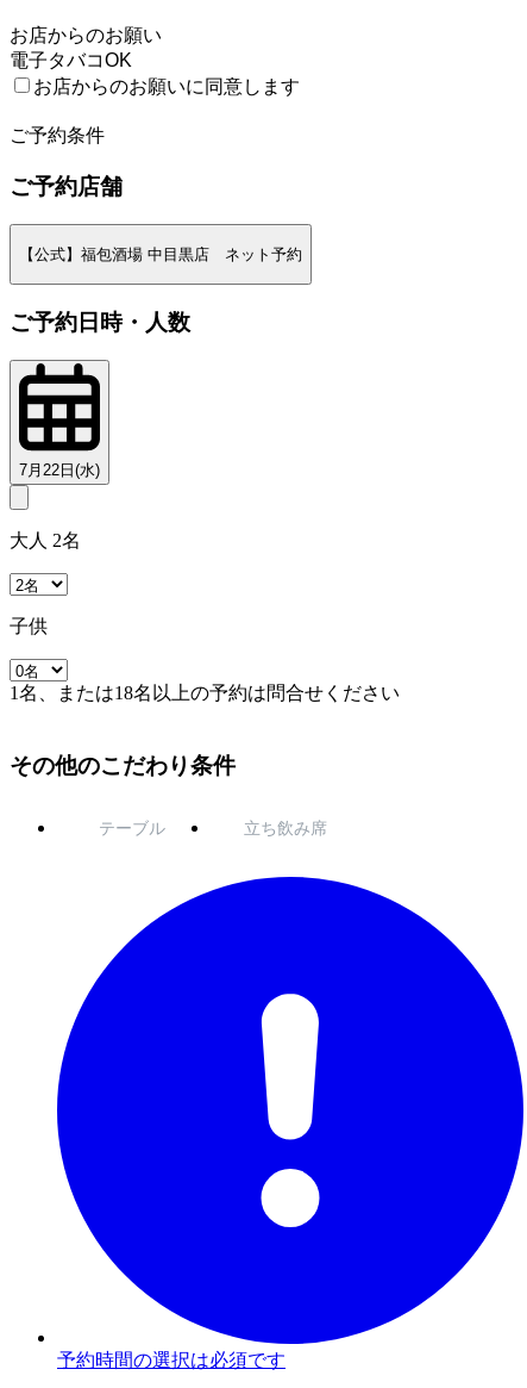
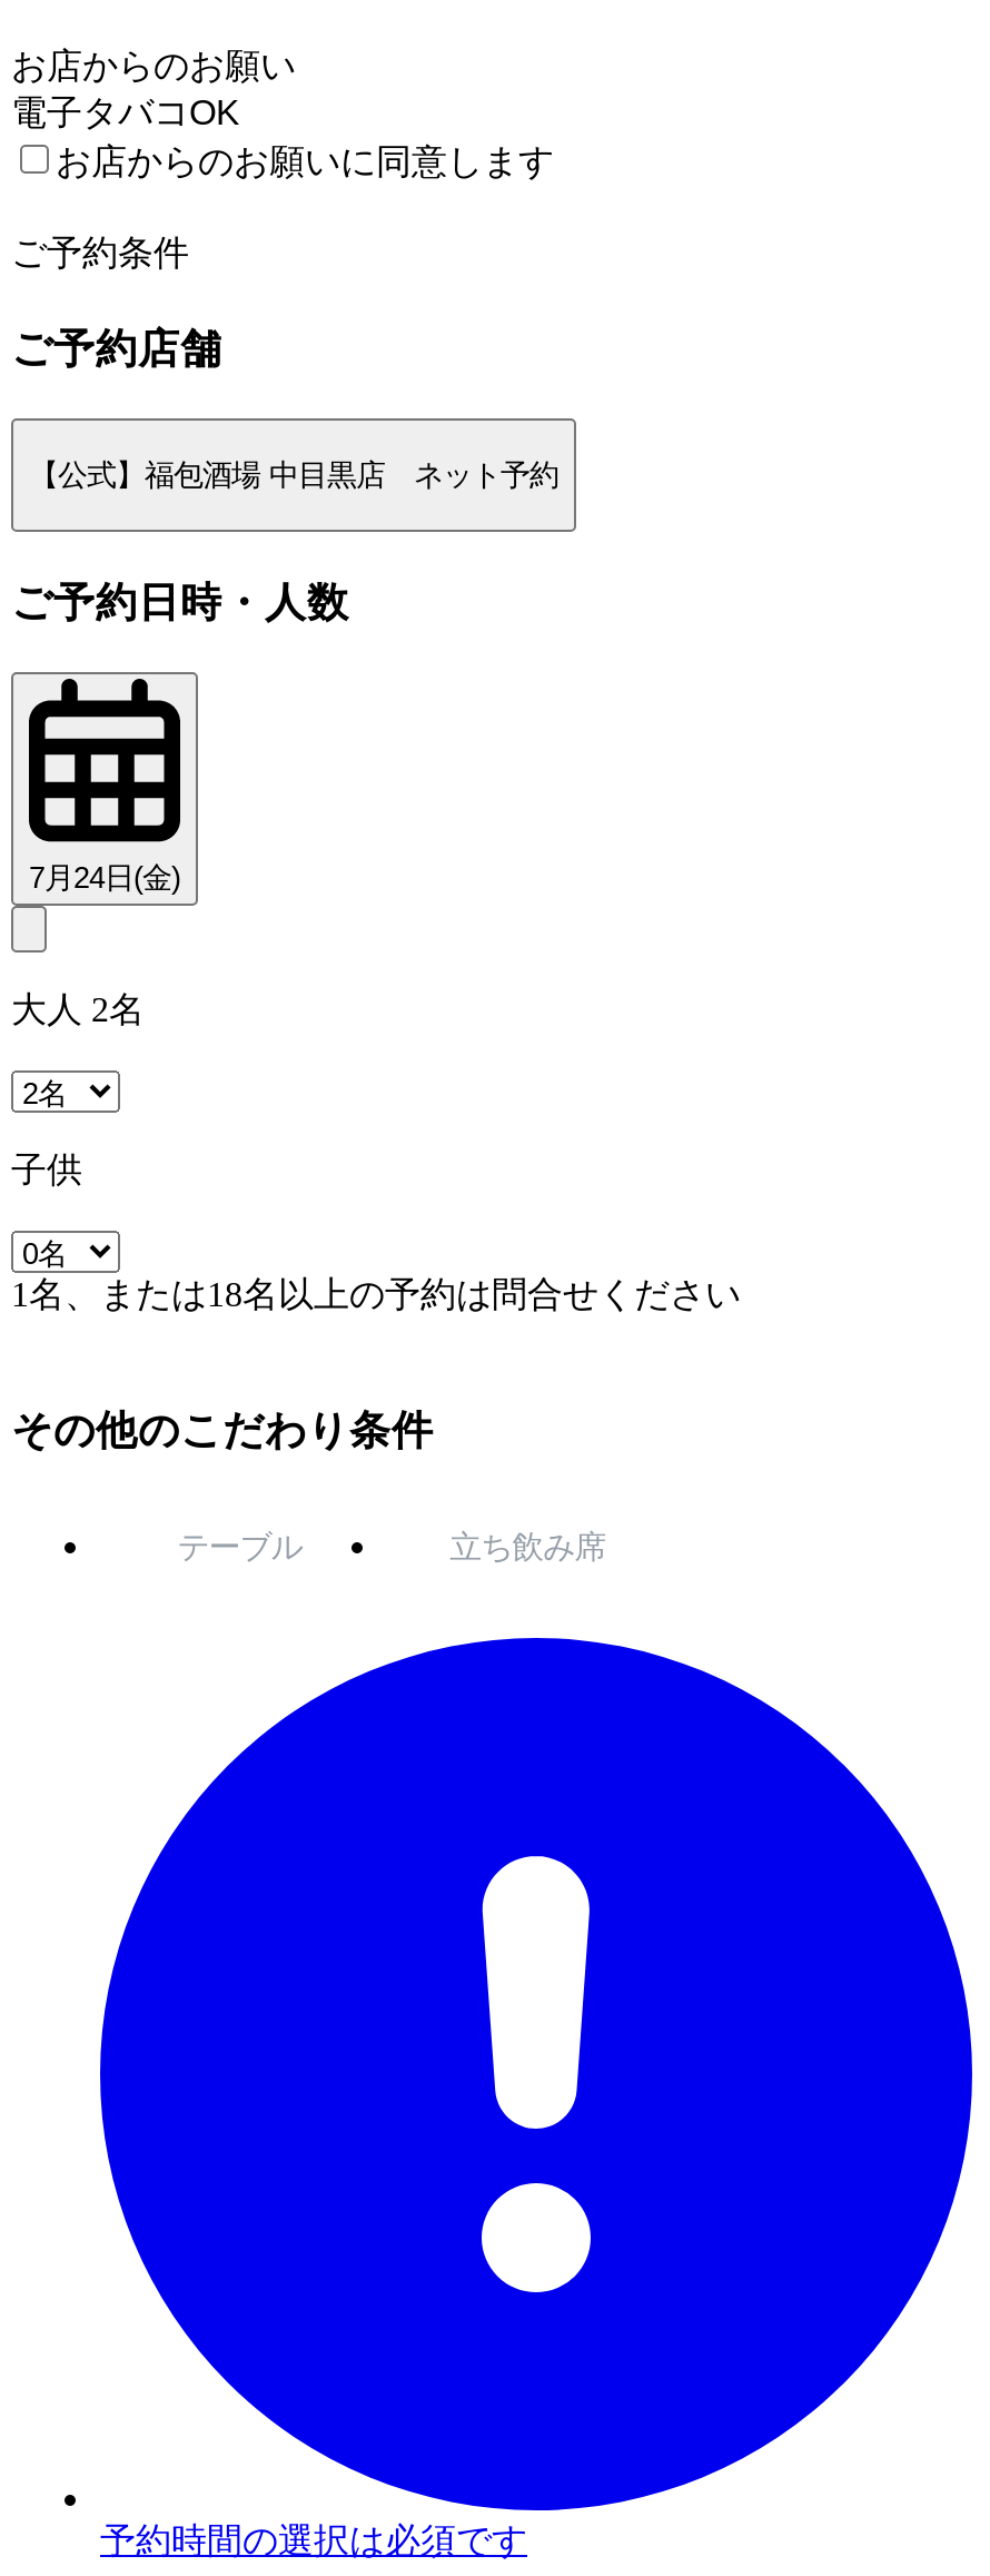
- 7月22日(水)
+ 7月24日(金)
